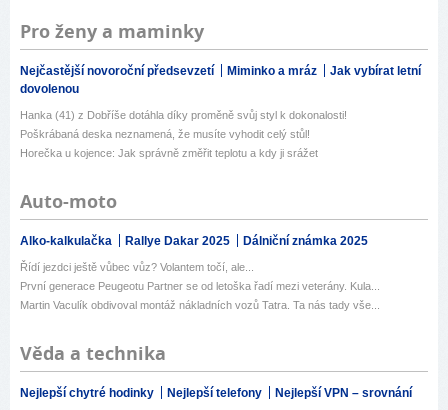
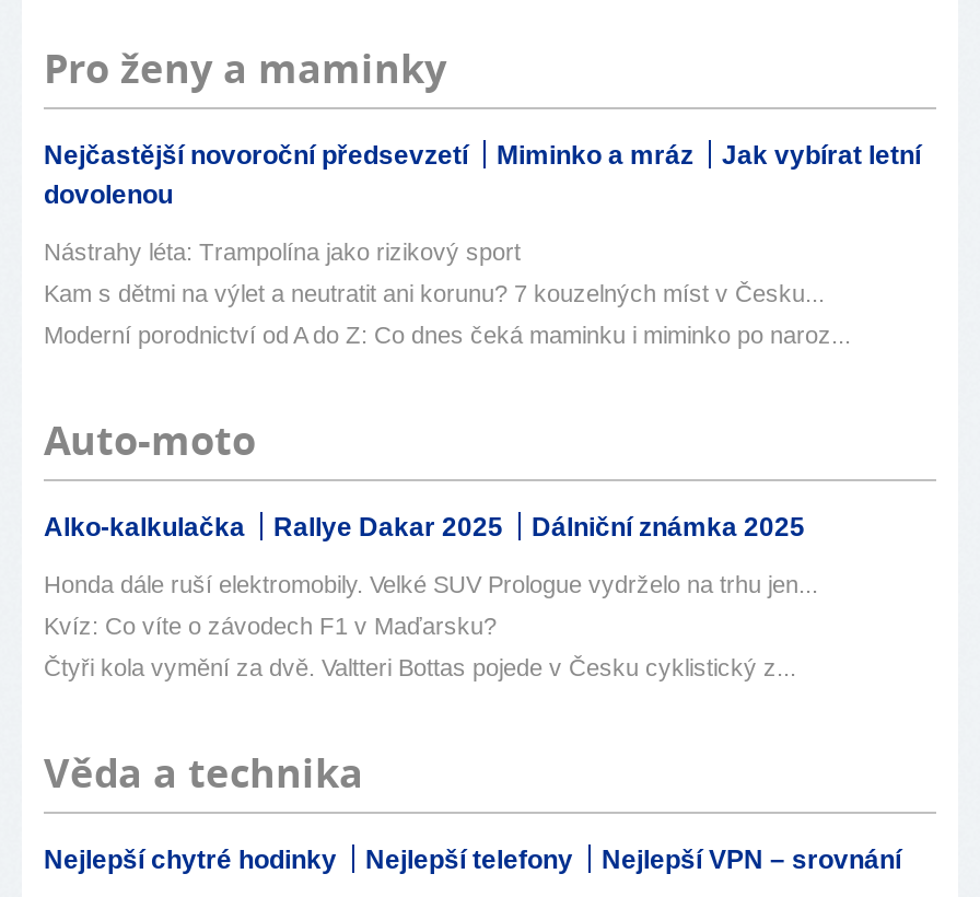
- Hanka (41) z Dobříše dotáhla díky proměně svůj styl k dokonalosti!
+ Nástrahy léta: Trampolína jako rizikový sport

- Poškrábaná deska neznamená, že musíte vyhodit celý stůl!
+ Kam s dětmi na výlet a neutratit ani korunu? 7 kouzelných míst v Česku...

- Horečka u kojence: Jak správně změřit teplotu a kdy ji srážet
+ Moderní porodnictví od A do Z: Co dnes čeká maminku i miminko po naroz...

- Řídí jezdci ještě vůbec vůz? Volantem točí, ale...
+ Honda dále ruší elektromobily. Velké SUV Prologue vydrželo na trhu jen...

- První generace Peugeotu Partner se od letoška řadí mezi veterány. Kula...
+ Kvíz: Co víte o závodech F1 v Maďarsku?

- Martin Vaculík obdivoval montáž nákladních vozů Tatra. Ta nás tady vše...
+ Čtyři kola vymění za dvě. Valtteri Bottas pojede v Česku cyklistický z...
